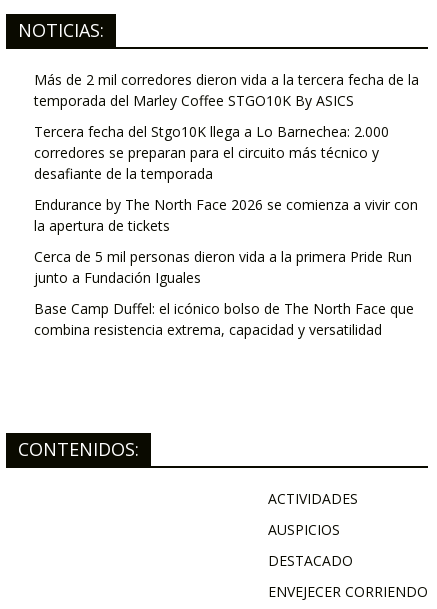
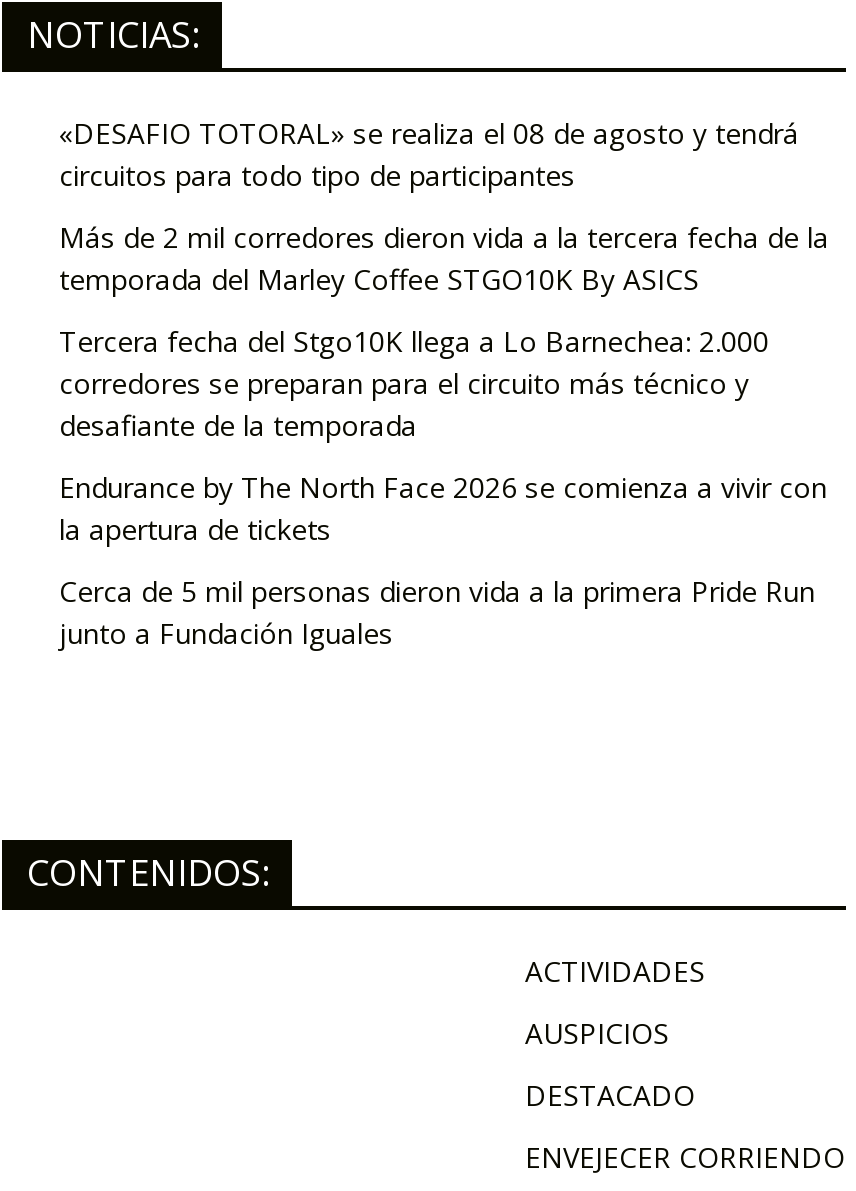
+ «DESAFIO TOTORAL» se realiza el 08 de agosto y tendrá
+ circuitos para todo tipo de participantes

moved down: Más de 2 mil corredores dieron vida a la tercera fecha de la | temporada del Marley Coffee STGO10K By ASICS | Tercera fecha del Stgo10K llega a Lo Barnechea: 2.000 | ... | Cerca de 5 mil personas dieron vida a la primera Pride Run | junto a Fundación Iguales

- Base Camp Duffel: el icónico bolso de The North Face que
- combina resistencia extrema, capacidad y versatilidad
